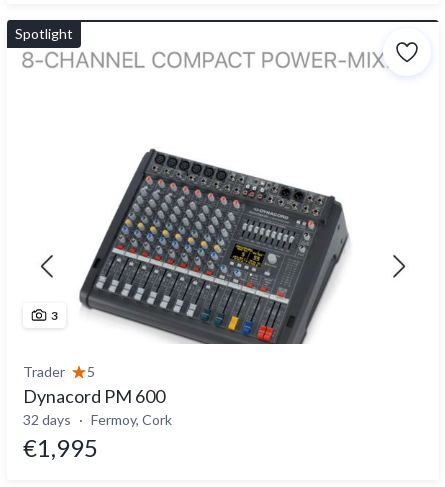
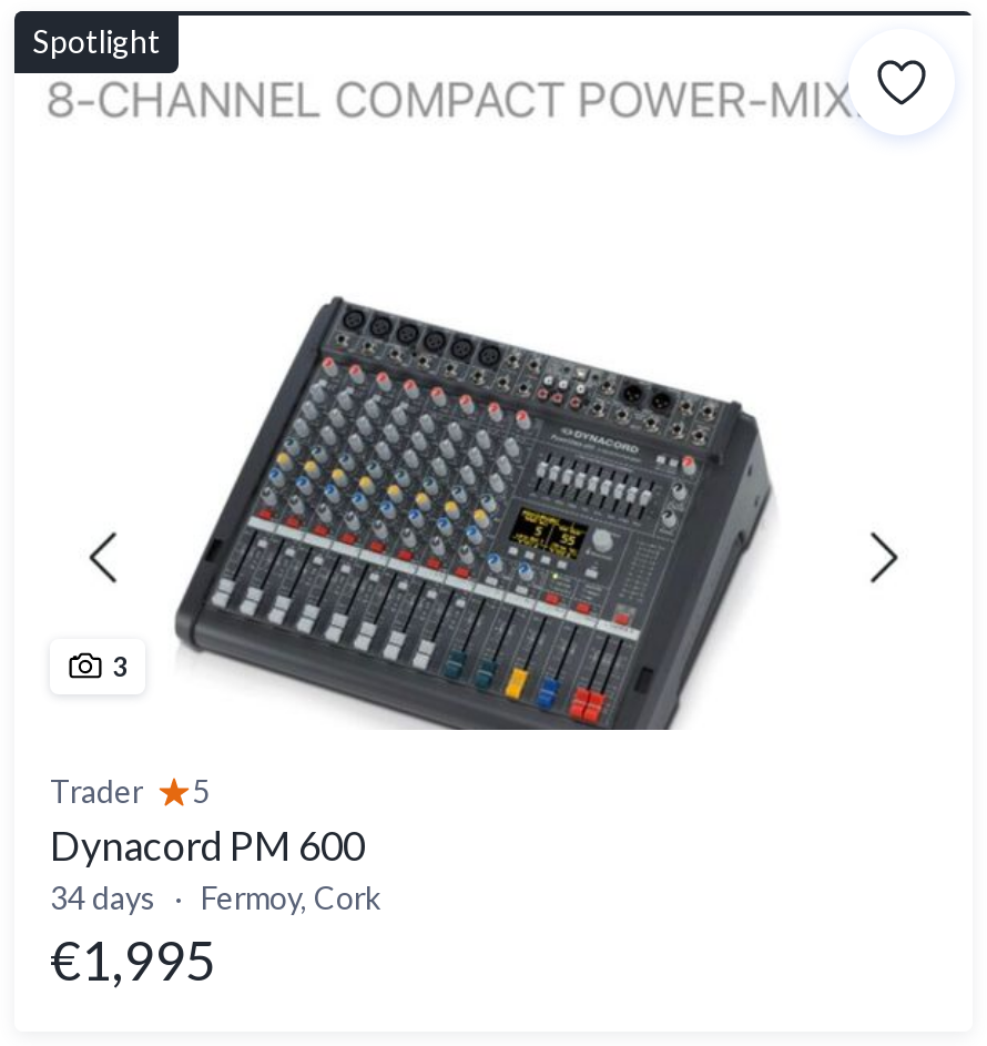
- 32 days Fermoy, Cork
+ 34 days Fermoy, Cork
